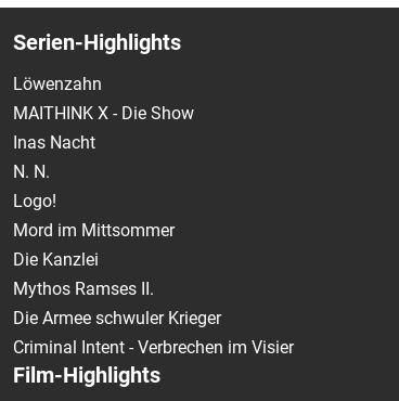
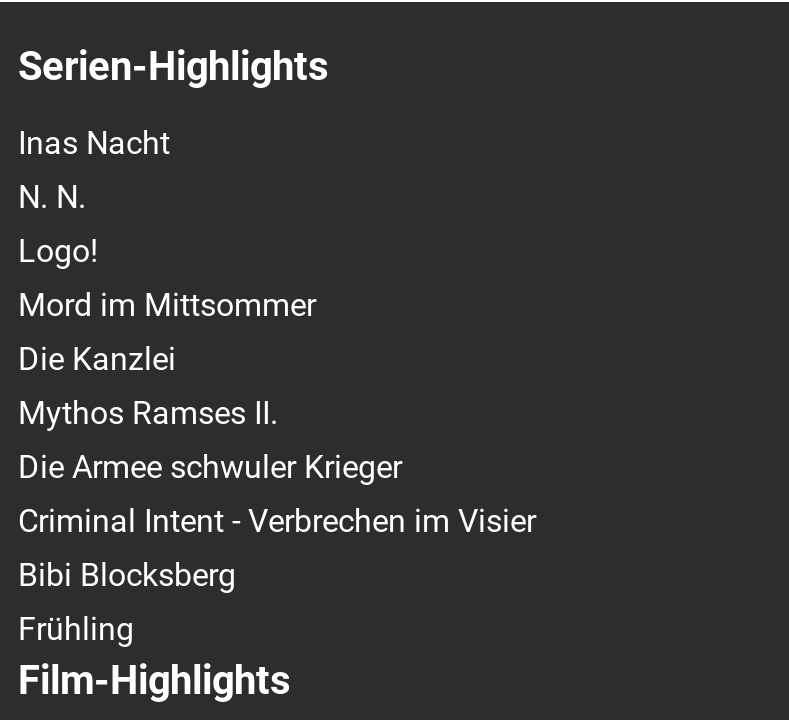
- Löwenzahn
- MAITHINK X - Die Show

moved up: Inas Nacht | N. N. | Logo! | Mord im Mittsommer | Die Kanzlei | Mythos Ramses II. | Die Armee schwuler Krieger | Criminal Intent - Verbrechen im Visier

+ Bibi Blocksberg
+ Frühling
